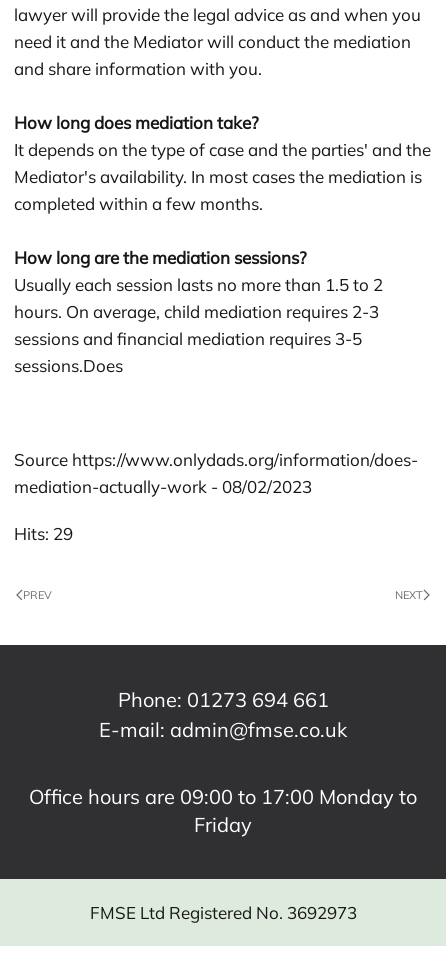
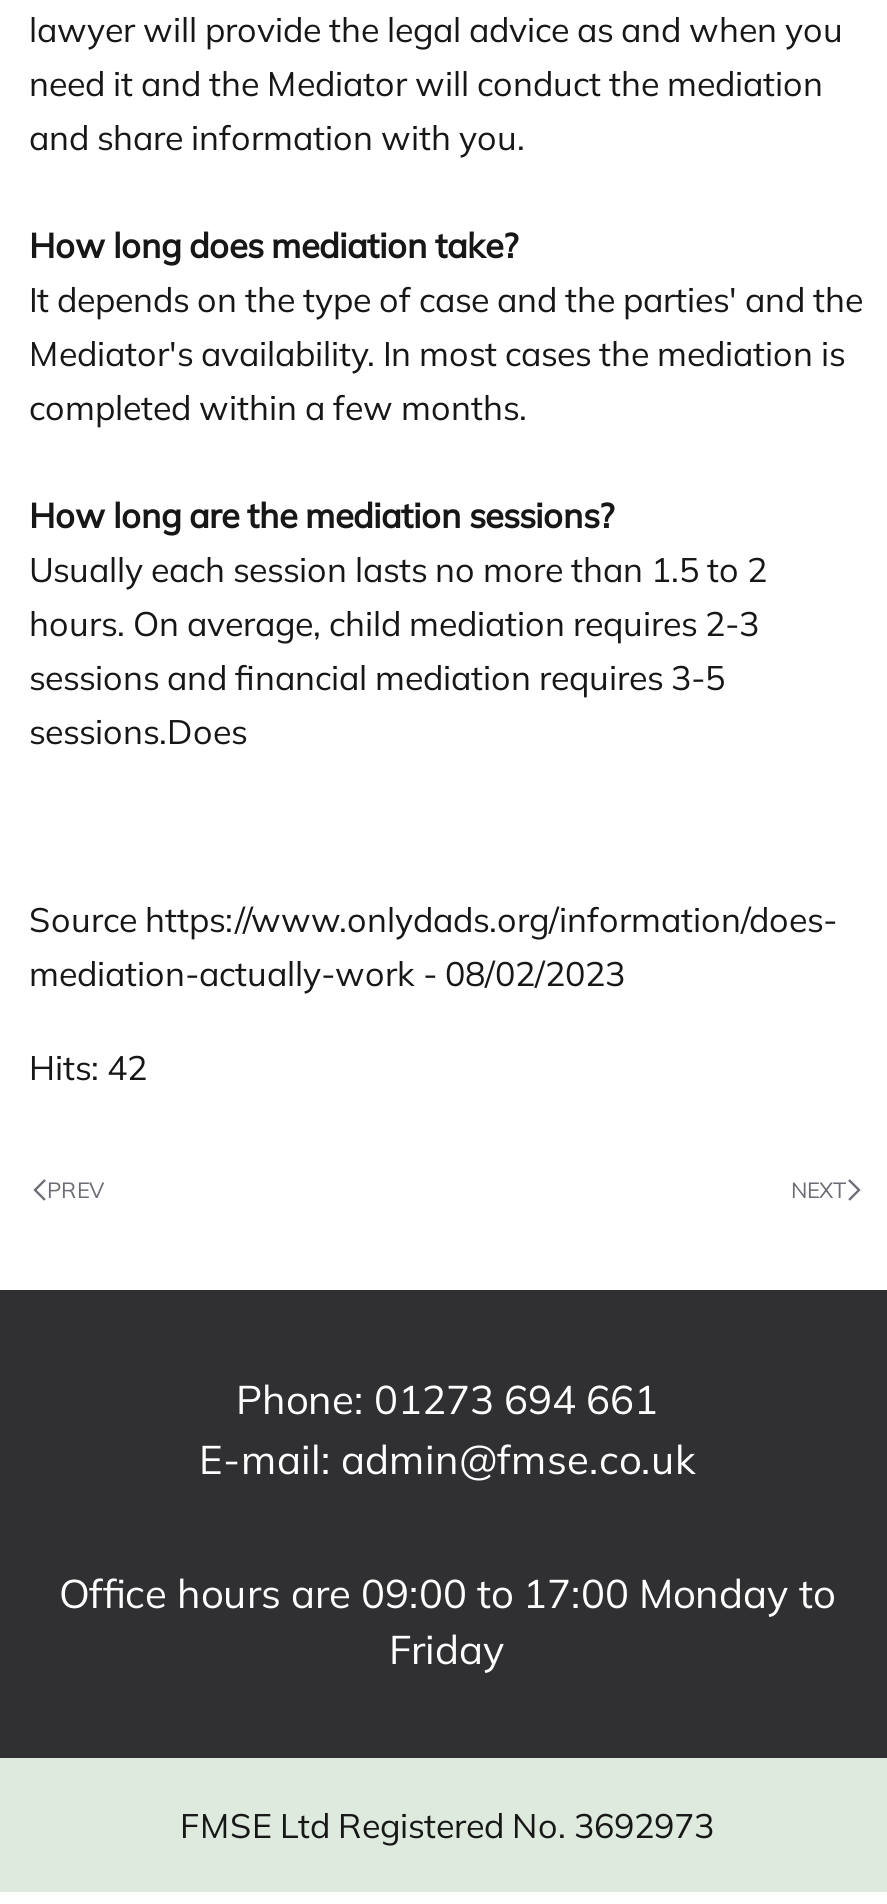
- Hits: 29
+ Hits: 42
